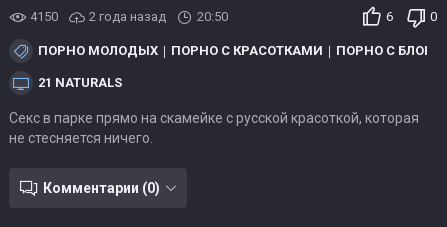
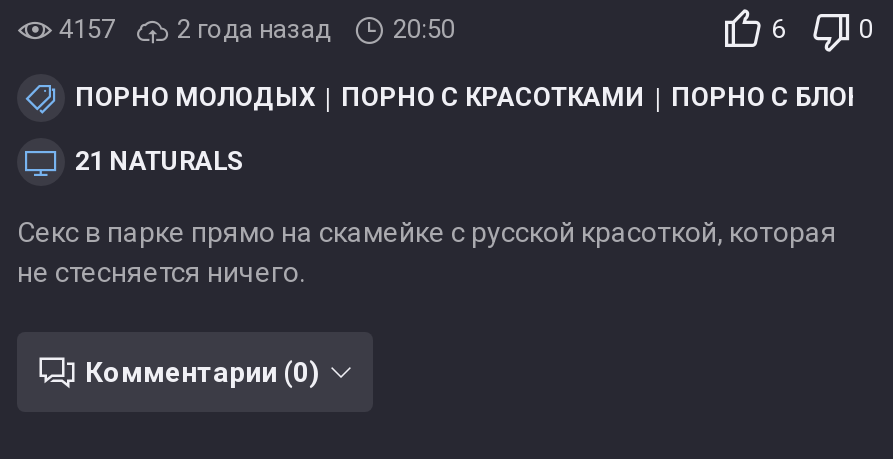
- 4150
+ 4157
